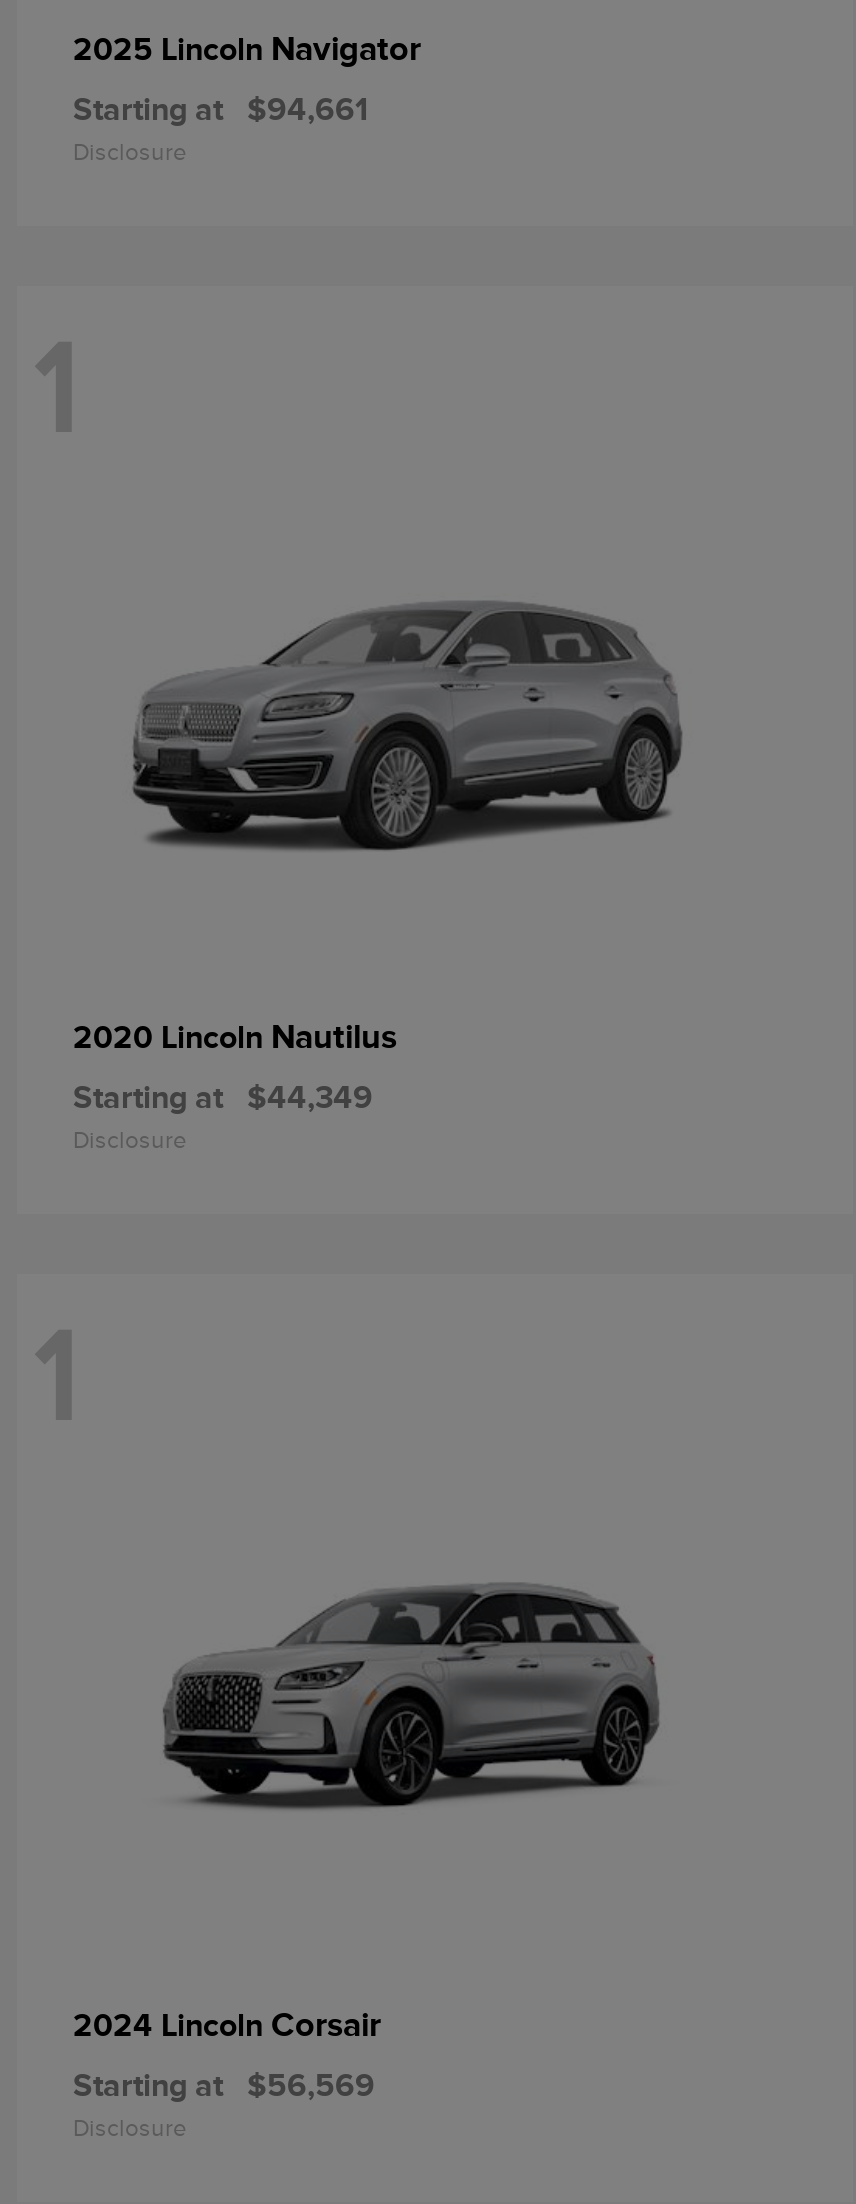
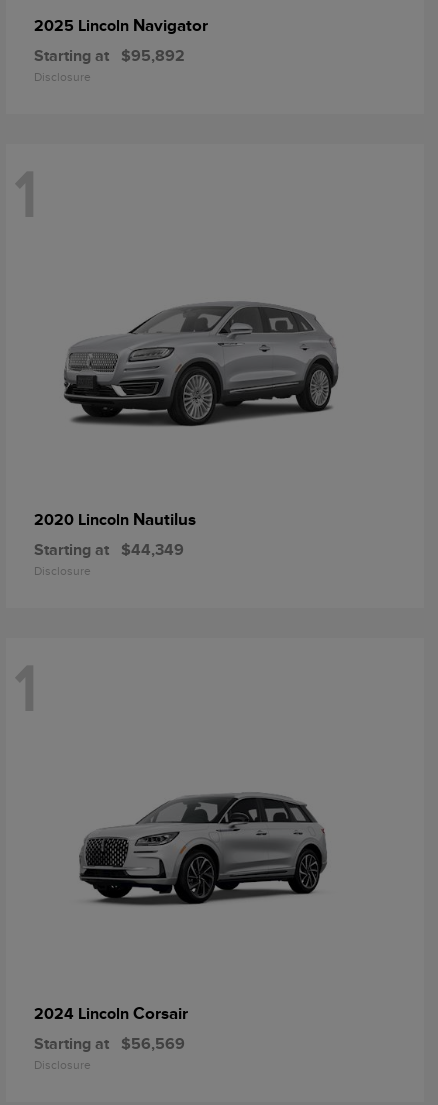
- Starting at $94,661
+ Starting at $95,892
